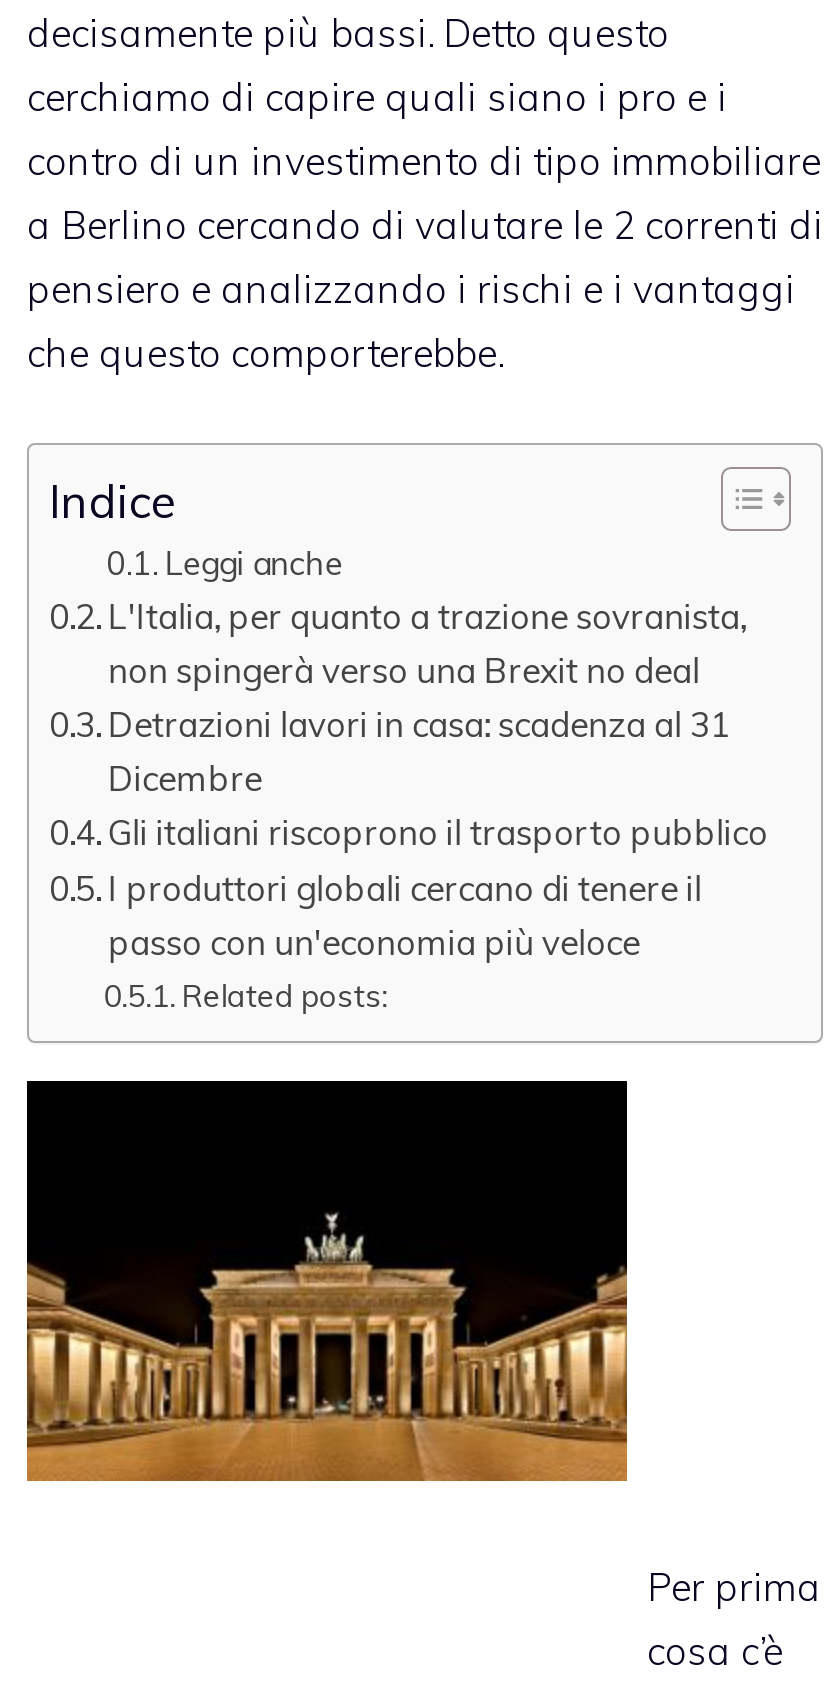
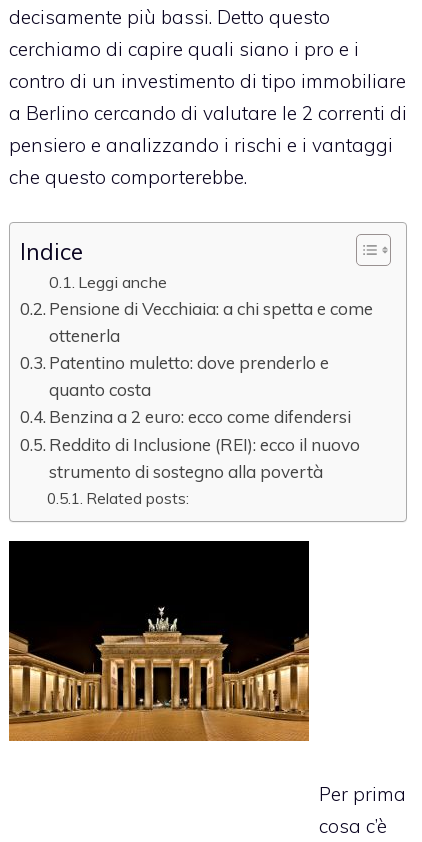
- L'Italia, per quanto a trazione sovranista,
- non spingerà verso una Brexit no deal
- Detrazioni lavori in casa: scadenza al 31
- Dicembre
- Gli italiani riscoprono il trasporto pubblico
- I produttori globali cercano di tenere il
- passo con un'economia più veloce
+ Pensione di Vecchiaia: a chi spetta e come
+ ottenerla
+ Patentino muletto: dove prenderlo e
+ quanto costa
+ Benzina a 2 euro: ecco come difendersi
+ Reddito di Inclusione (REI): ecco il nuovo
+ strumento di sostegno alla povertà
